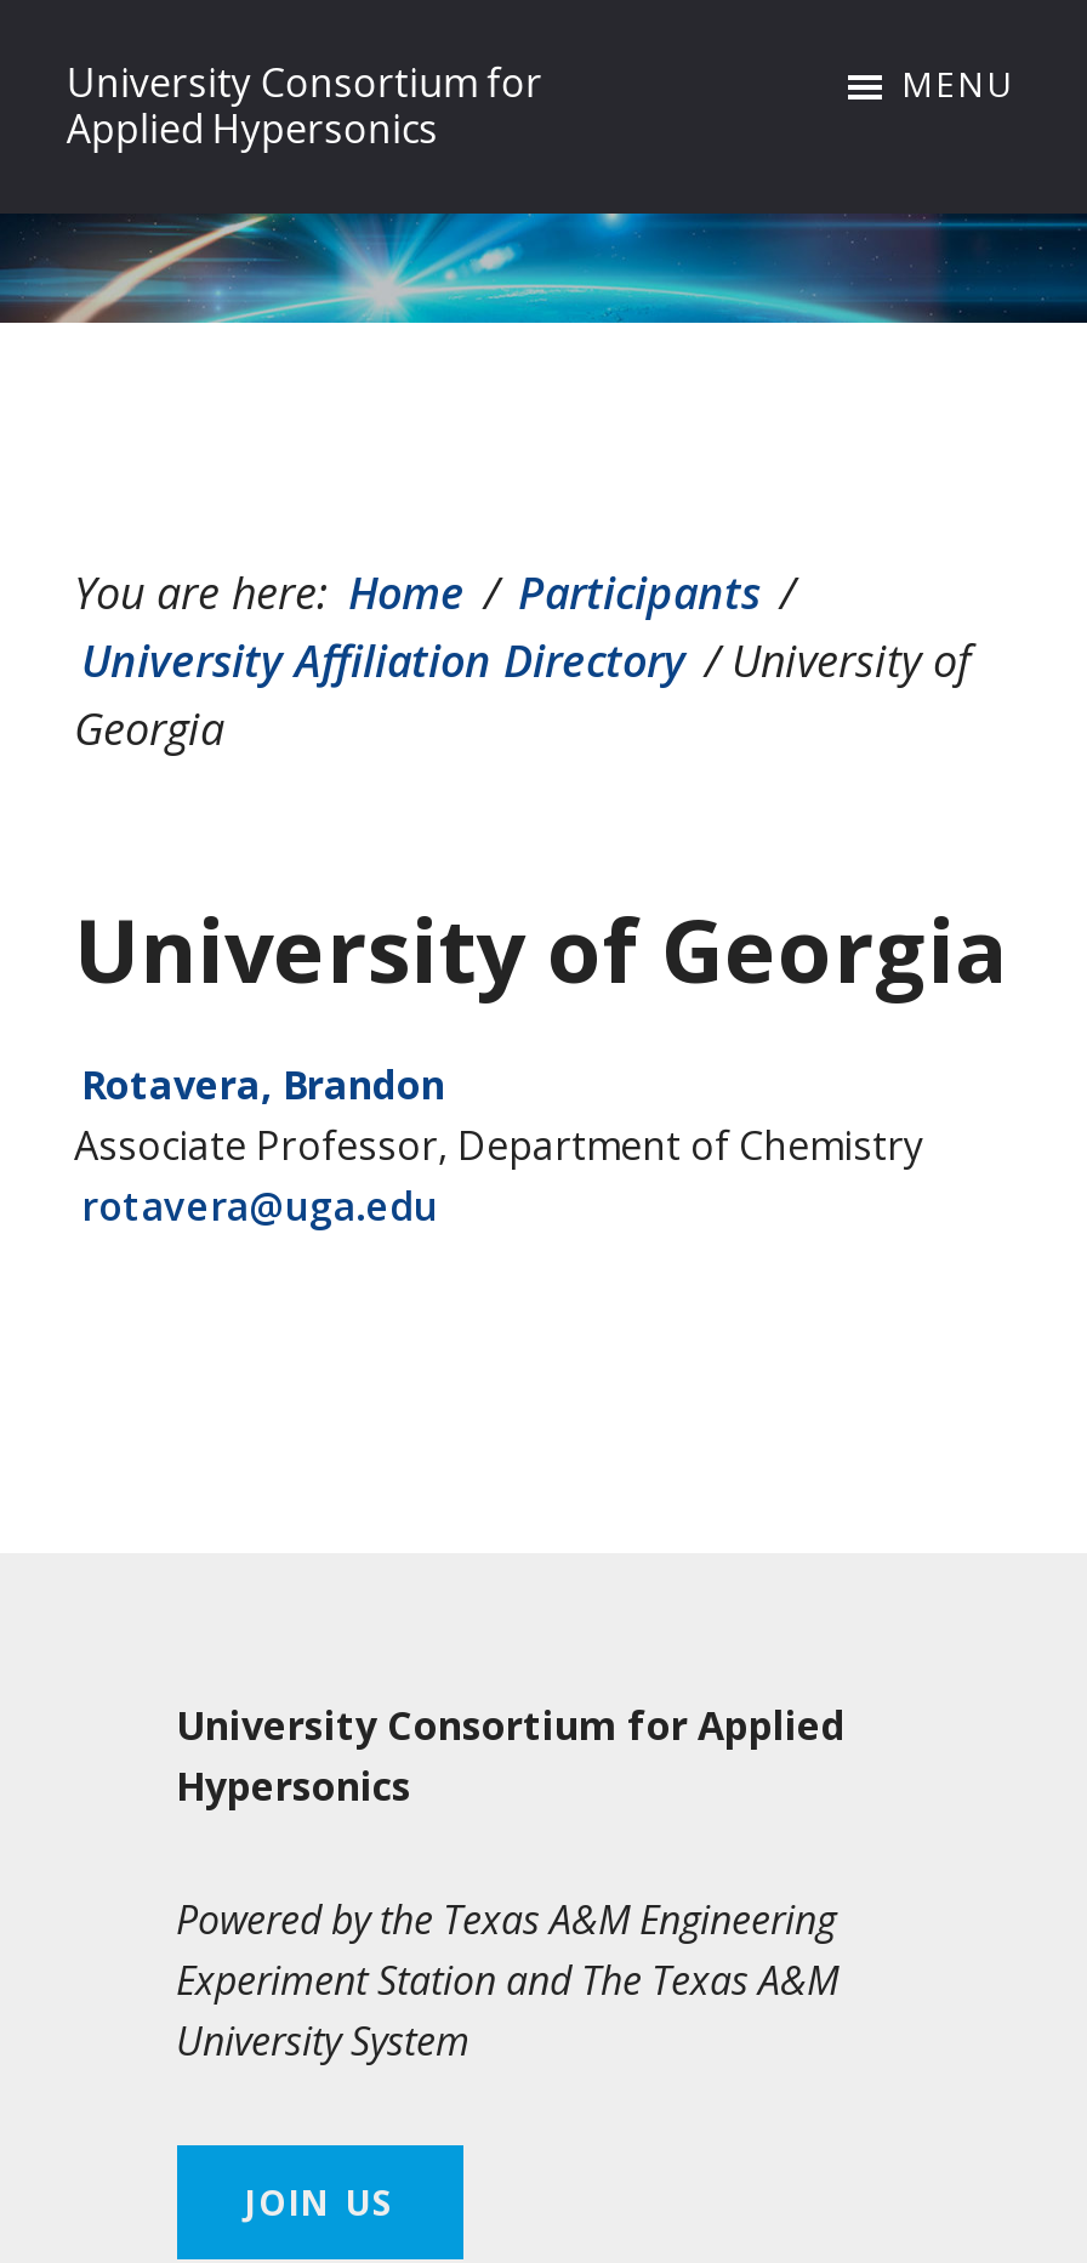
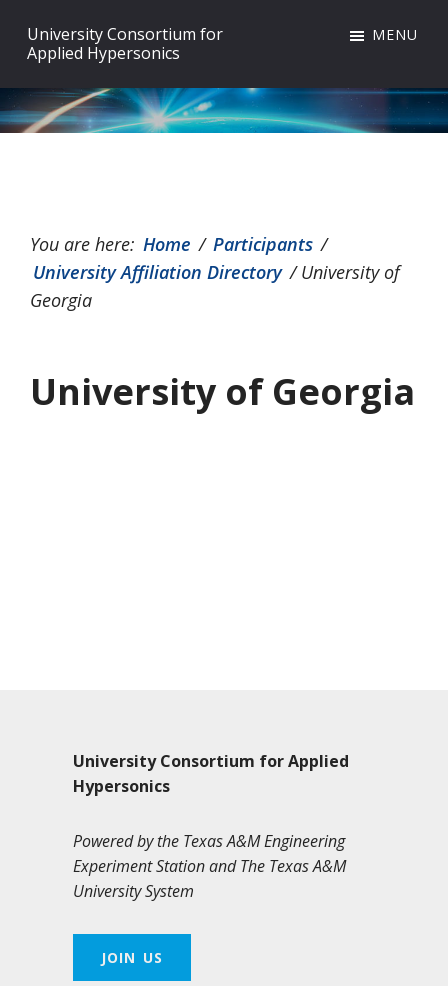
- Rotavera, Brandon
- Associate Professor, Department of Chemistry
- rotavera@uga.edu
